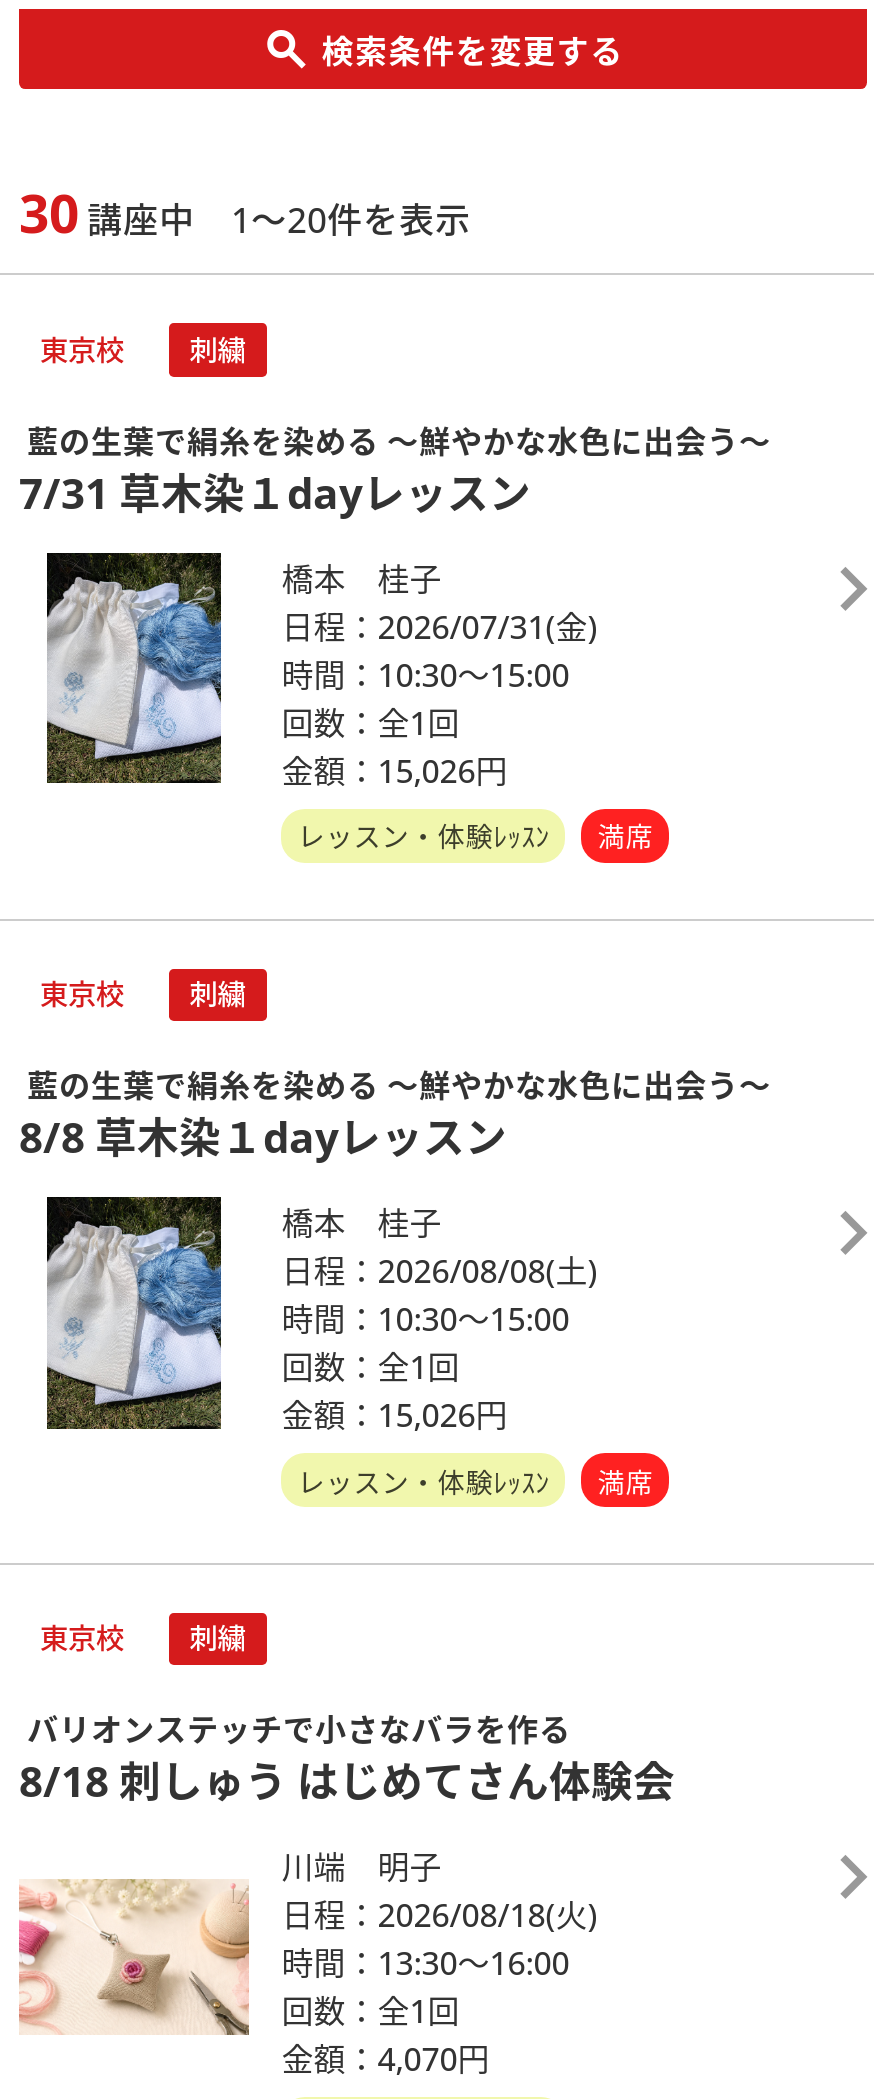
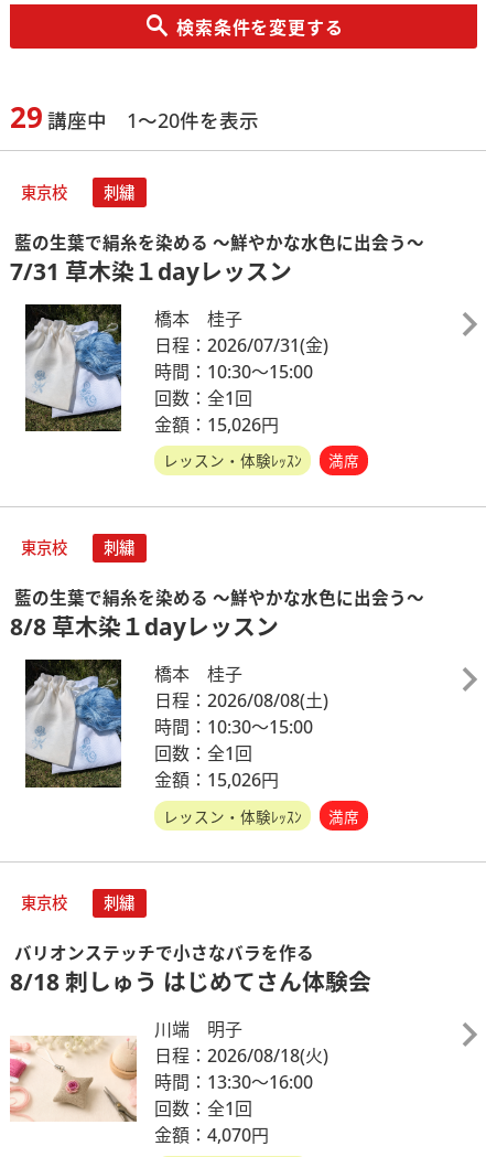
- 30 講座中 1～20件を表示
+ 29 講座中 1～20件を表示
